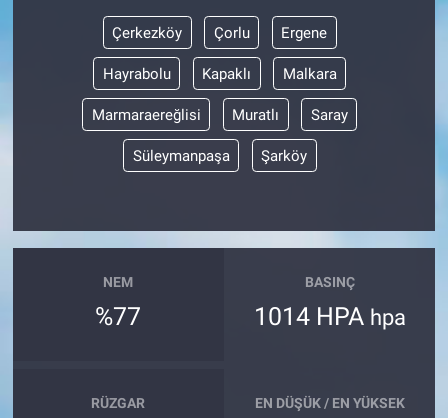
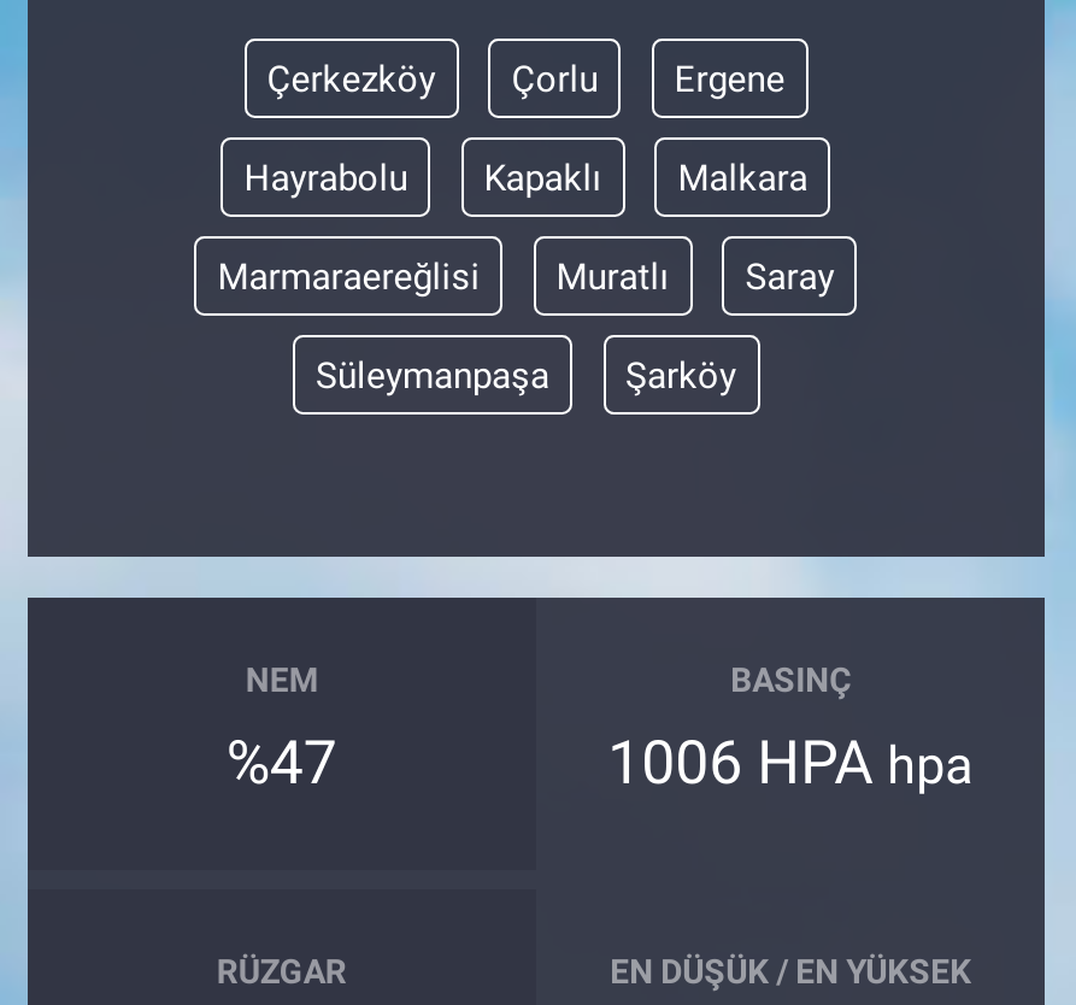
- %77
+ %47

- 1014 HPA hpa
+ 1006 HPA hpa
